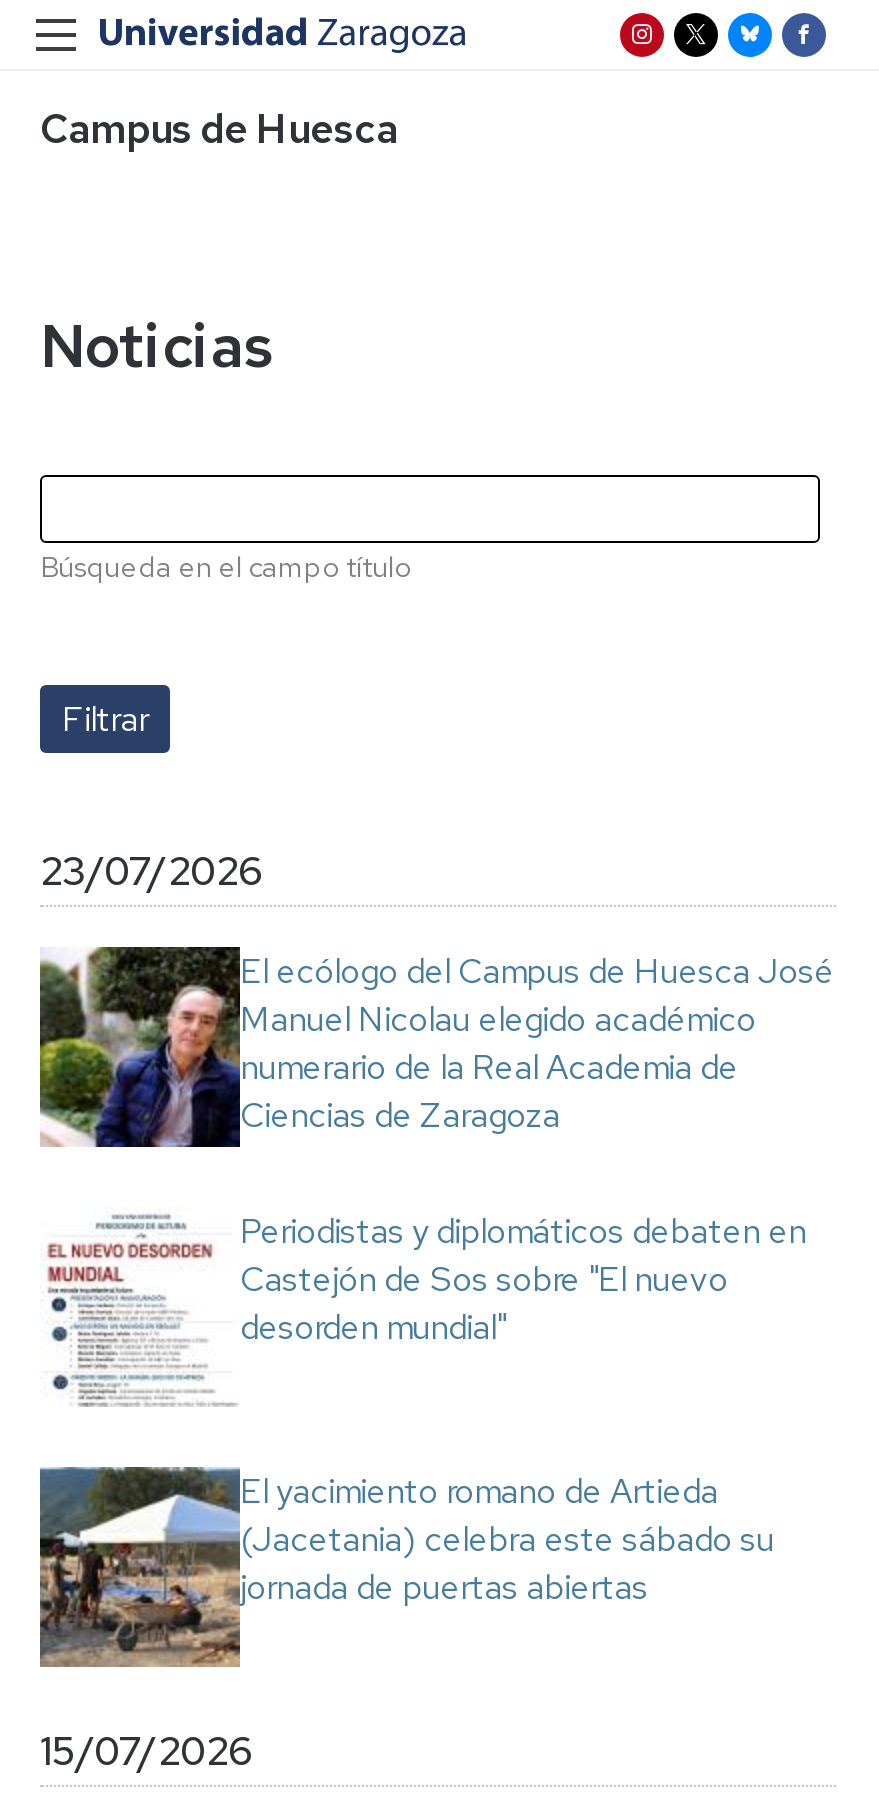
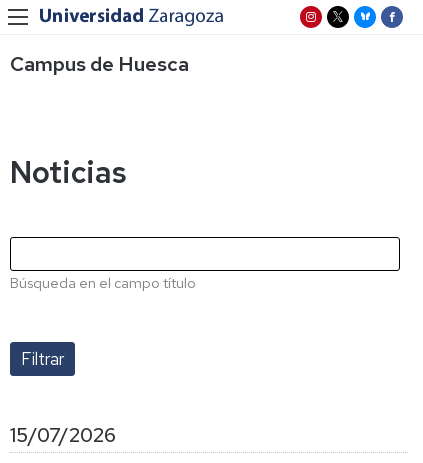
- [image]
- 23/07/2026
- El ecólogo del Campus de Huesca José
- Manuel Nicolau elegido académico
- numerario de la Real Academia de
- Ciencias de Zaragoza
- Periodistas y diplomáticos debaten en
- Castejón de Sos sobre "El nuevo
- desorden mundial"

- [image]
- El yacimiento romano de Artieda
- (Jacetania) celebra este sábado su
- jornada de puertas abiertas

- [image]
